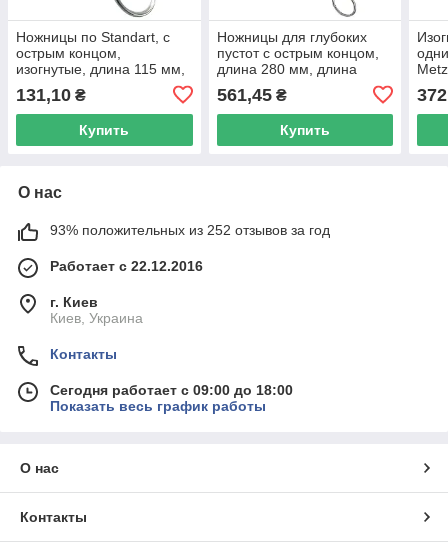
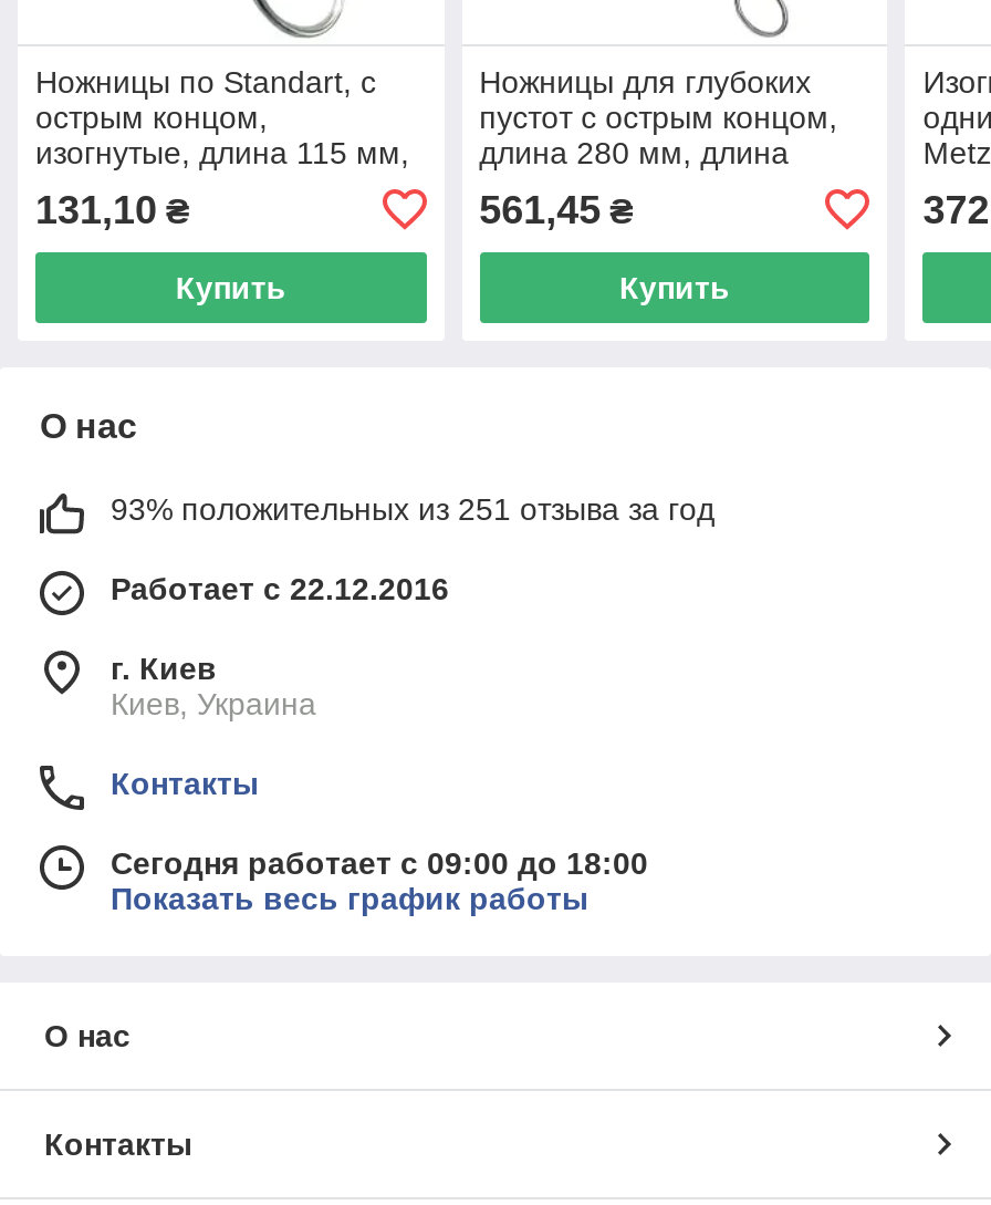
- 93% положительных из 252 отзывов за год
+ 93% положительных из 251 отзыва за год
